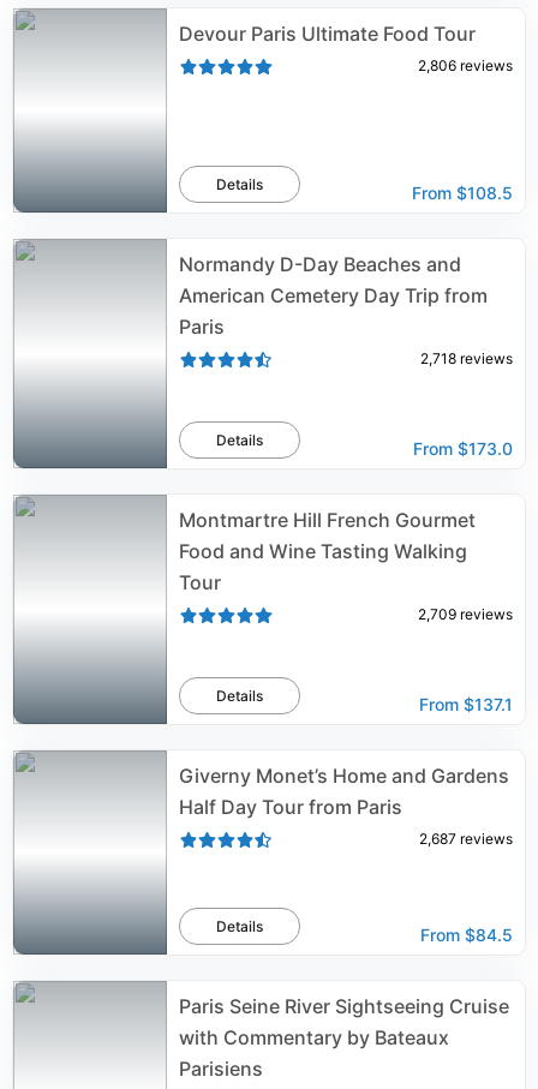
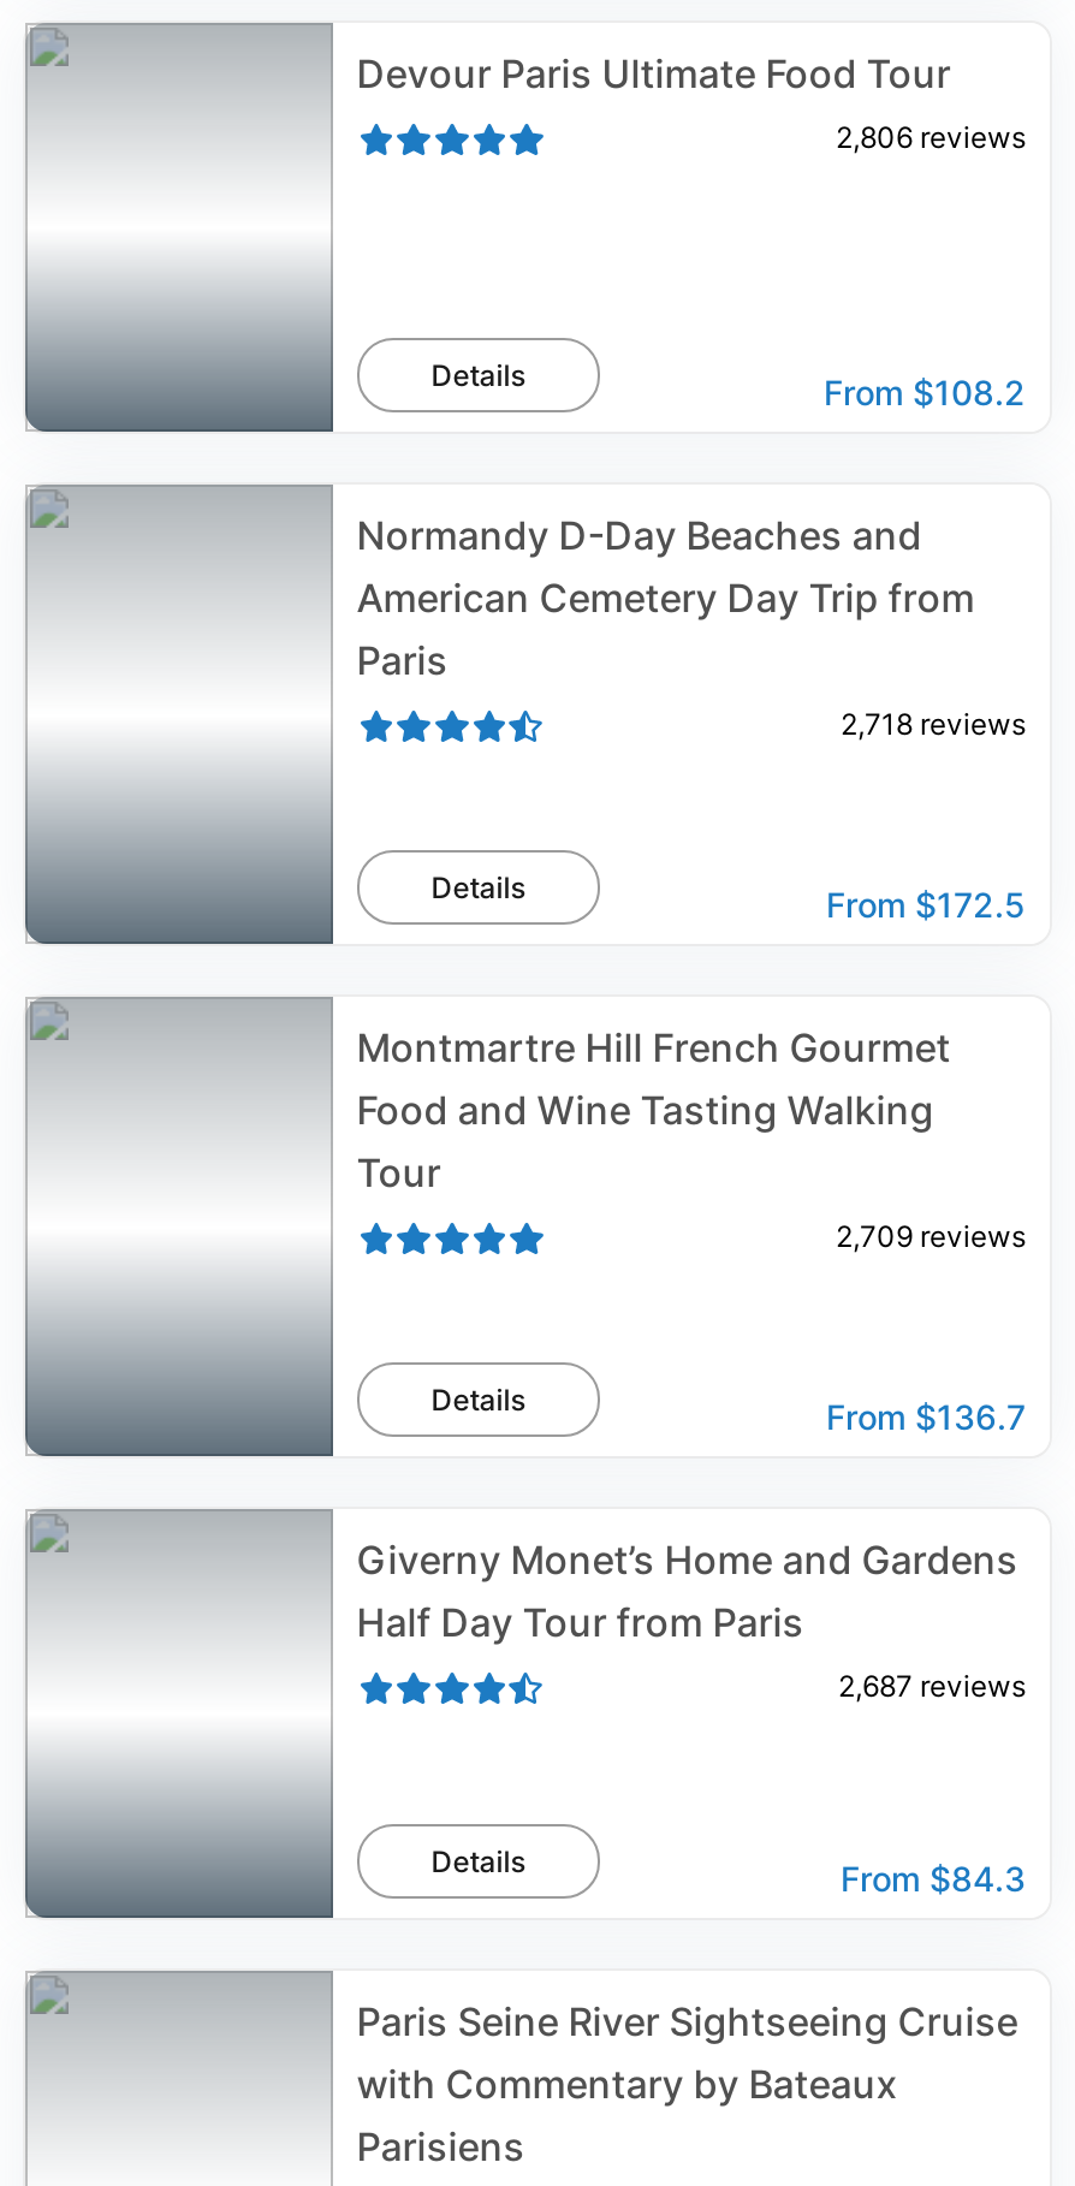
- From $108.5
+ From $108.2

- From $173.0
+ From $172.5

- From $137.1
+ From $136.7

- From $84.5
+ From $84.3
